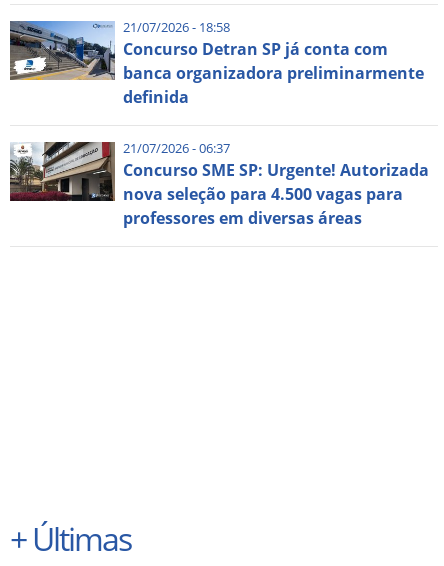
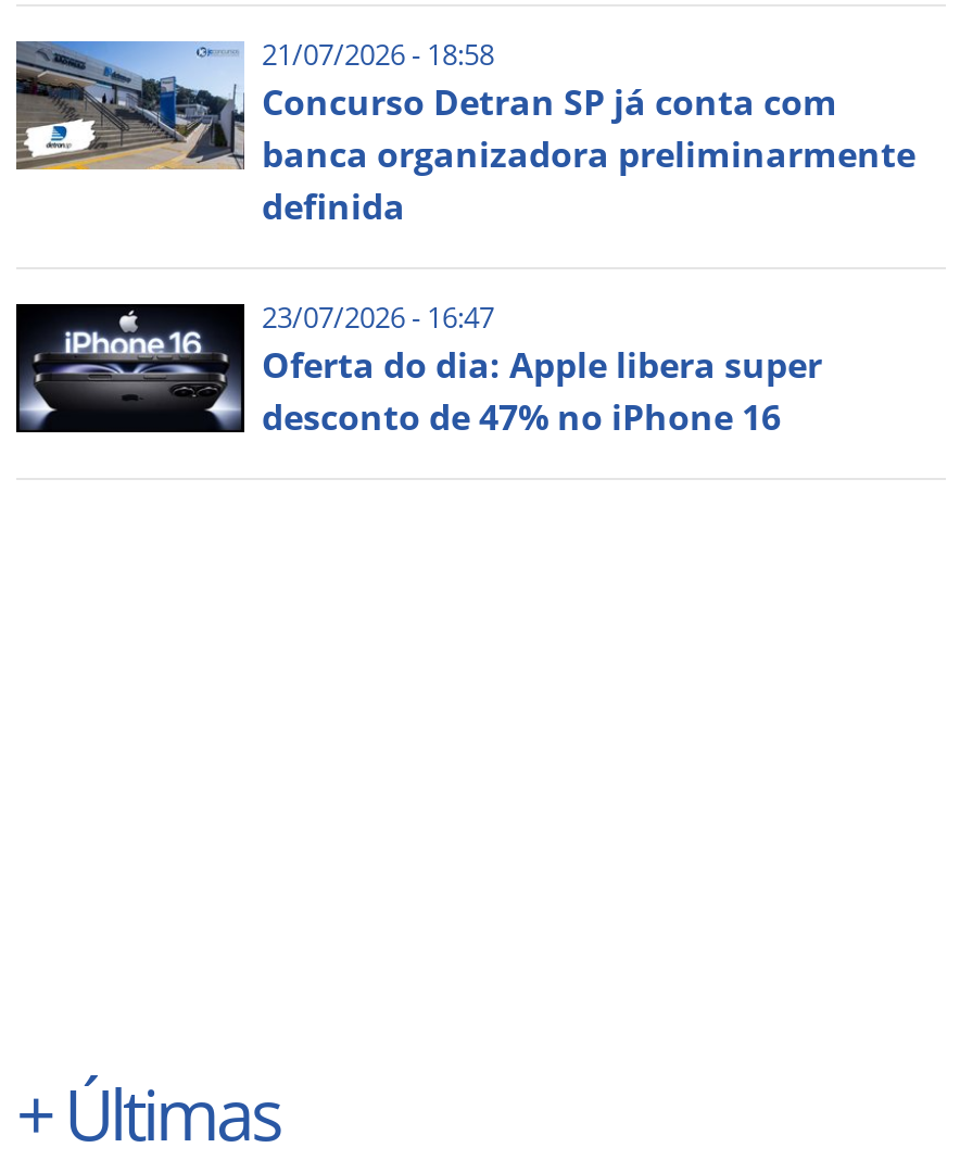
- [image]
- 21/07/2026 - 06:37
- Concurso SME SP: Urgente! Autorizada
- nova seleção para 4.500 vagas para
- professores em diversas áreas
+ [image]
+ 23/07/2026 - 16:47
+ Oferta do dia: Apple libera super
+ desconto de 47% no iPhone 16
